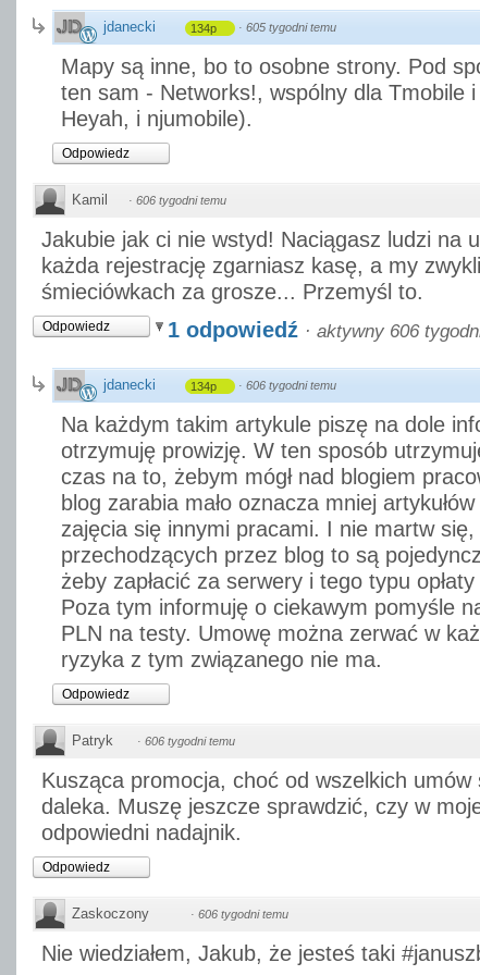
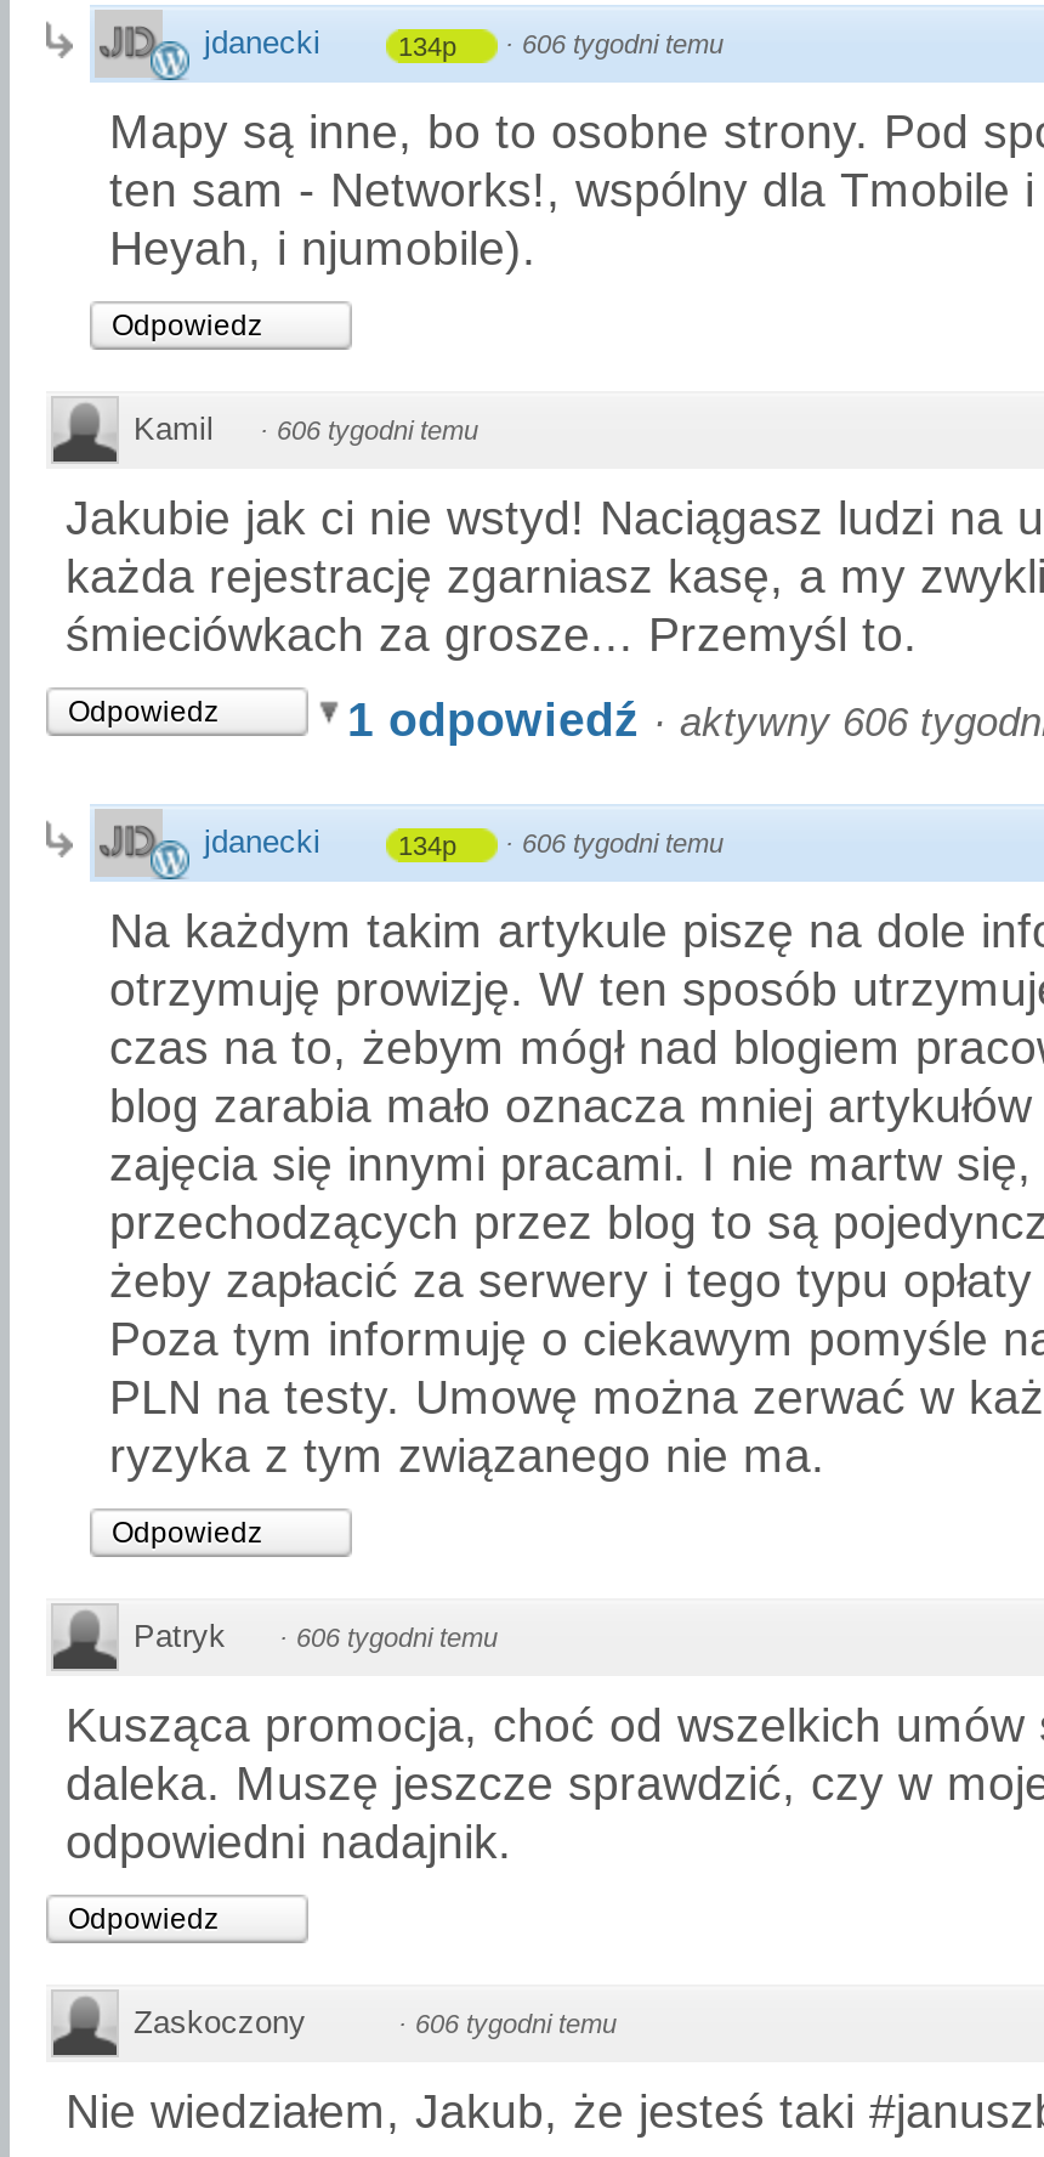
- 134p · 605 tygodni temu
+ 134p · 606 tygodni temu
